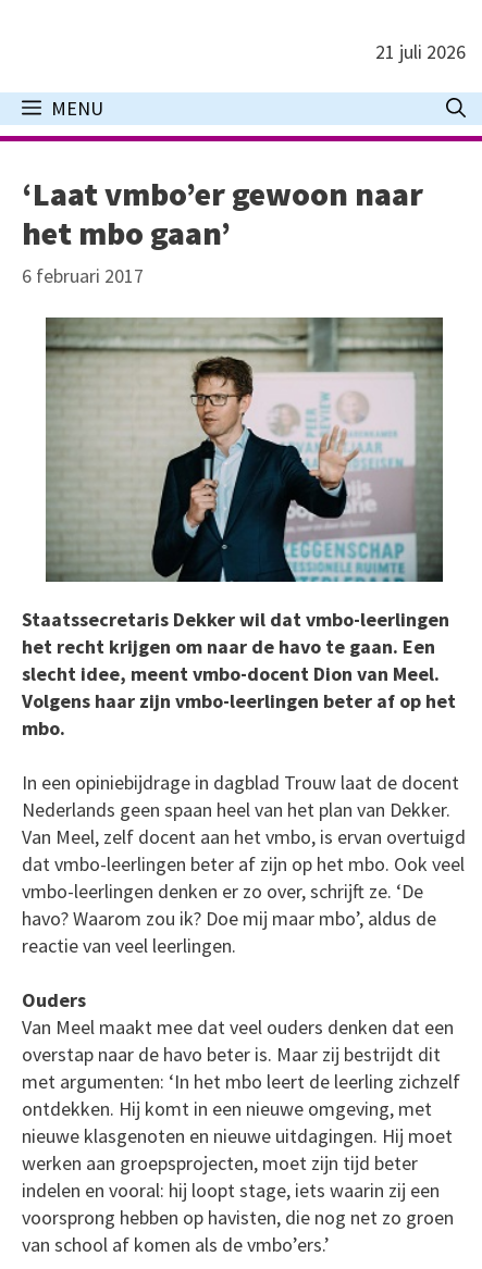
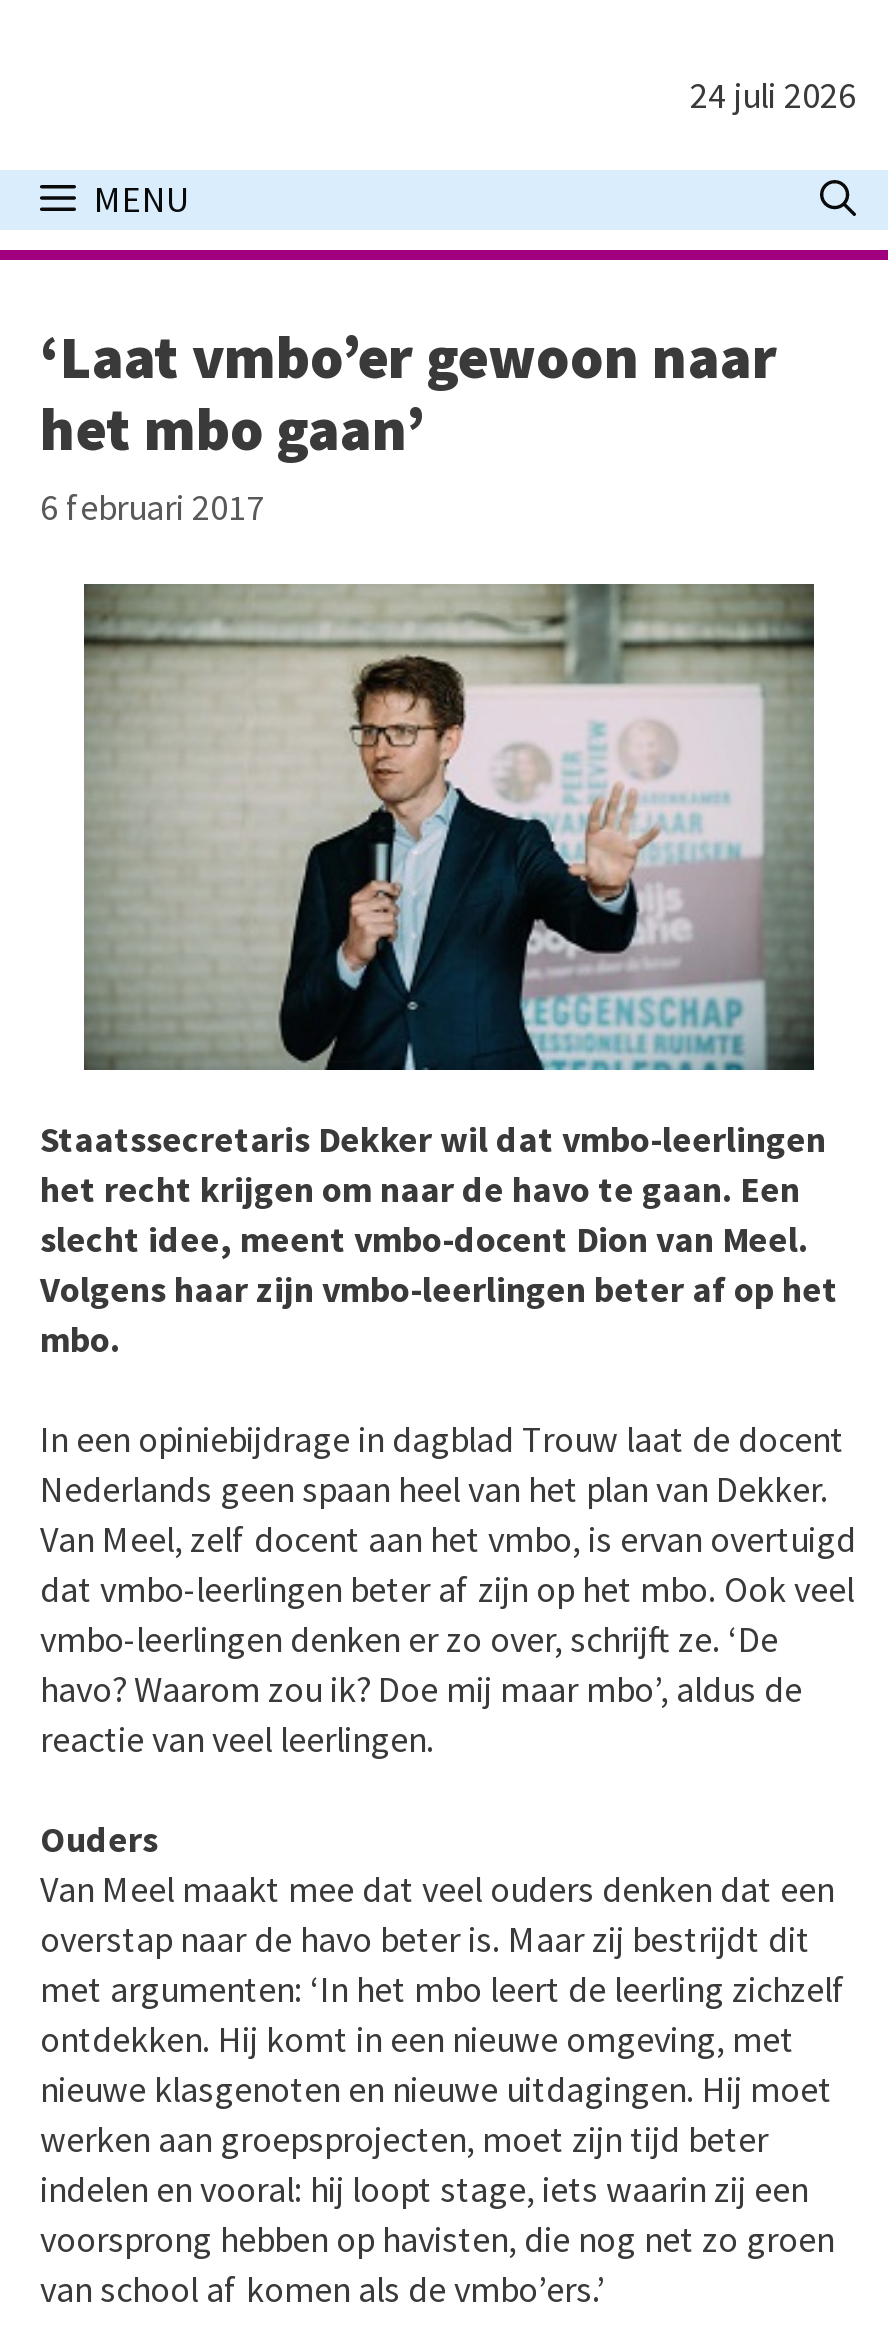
- 21 juli 2026
+ 24 juli 2026
